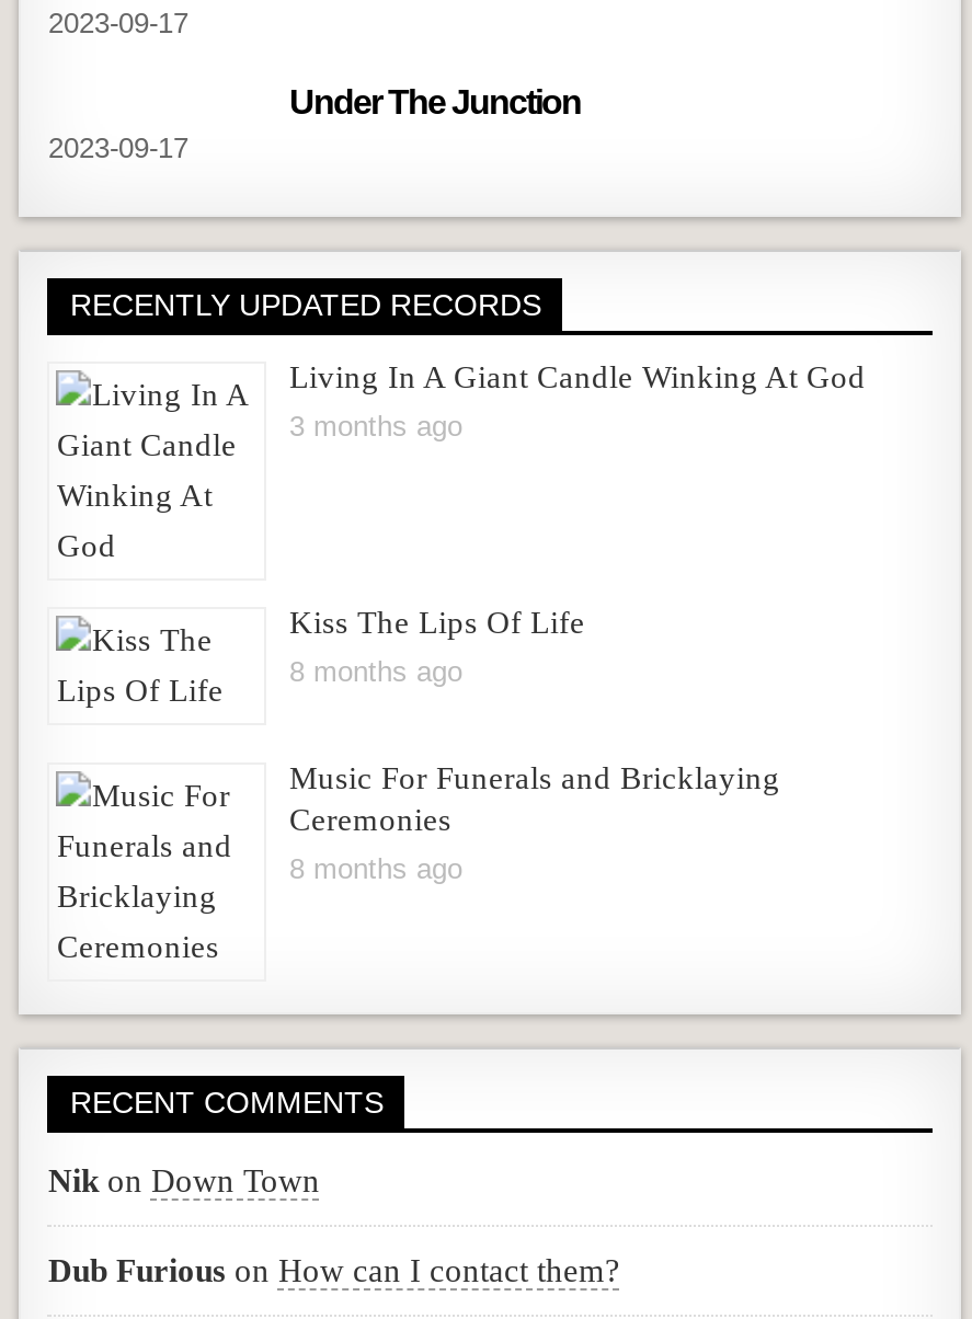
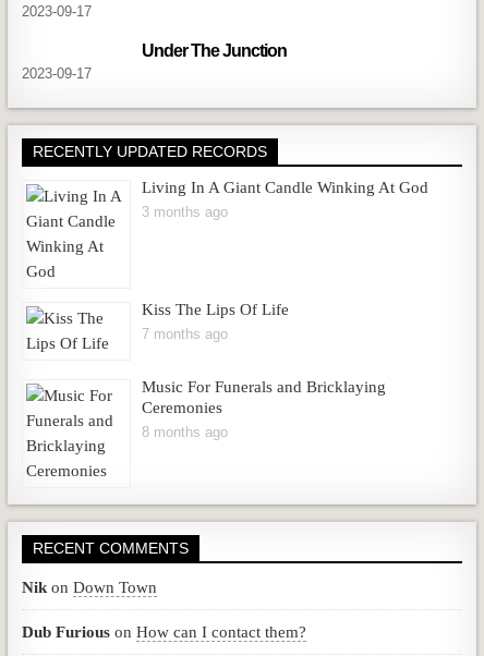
- 8 months ago
+ 7 months ago
